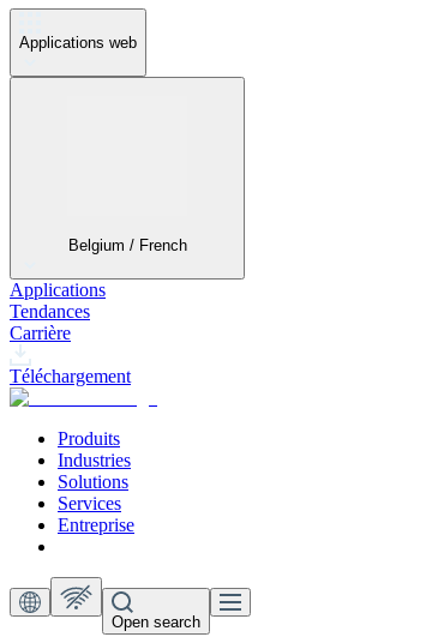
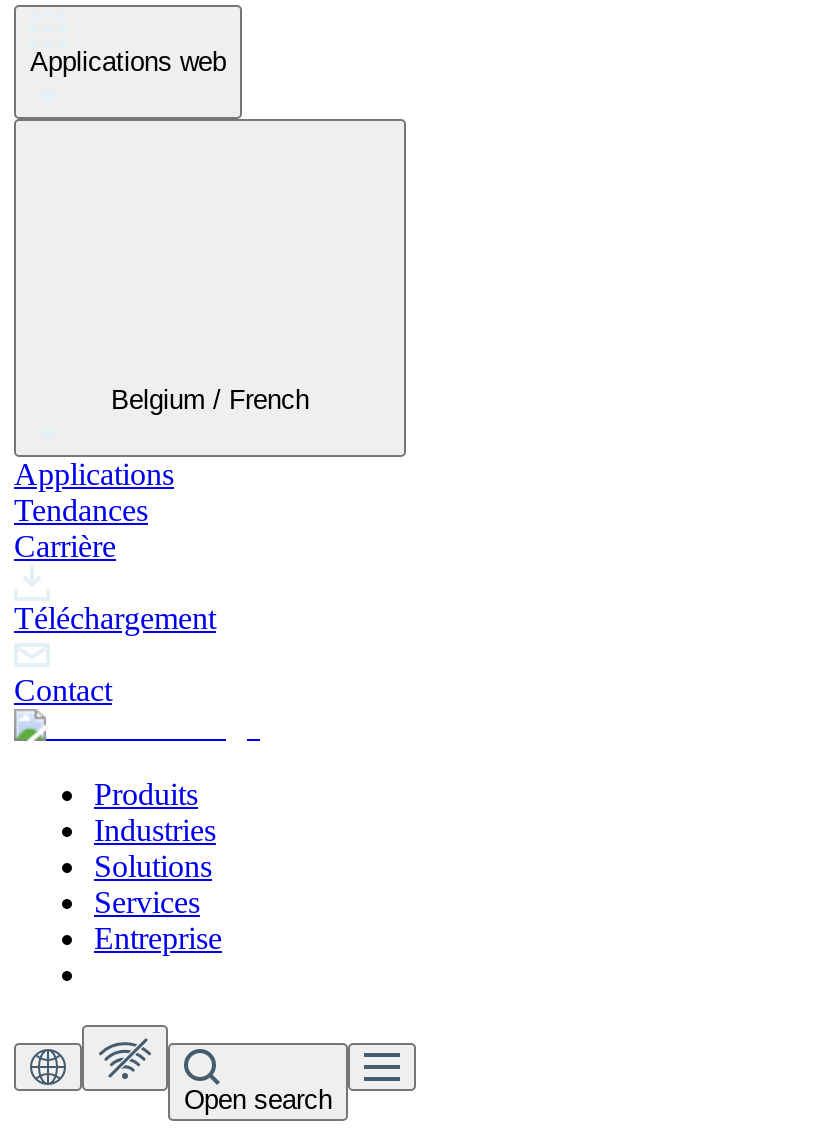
+ Contact
